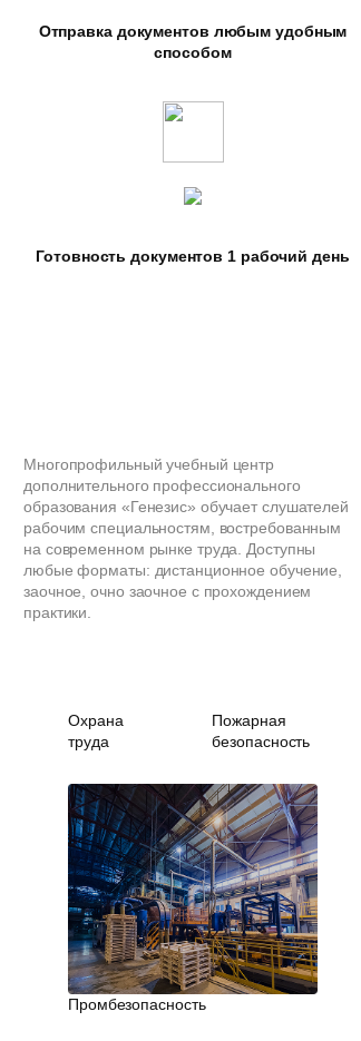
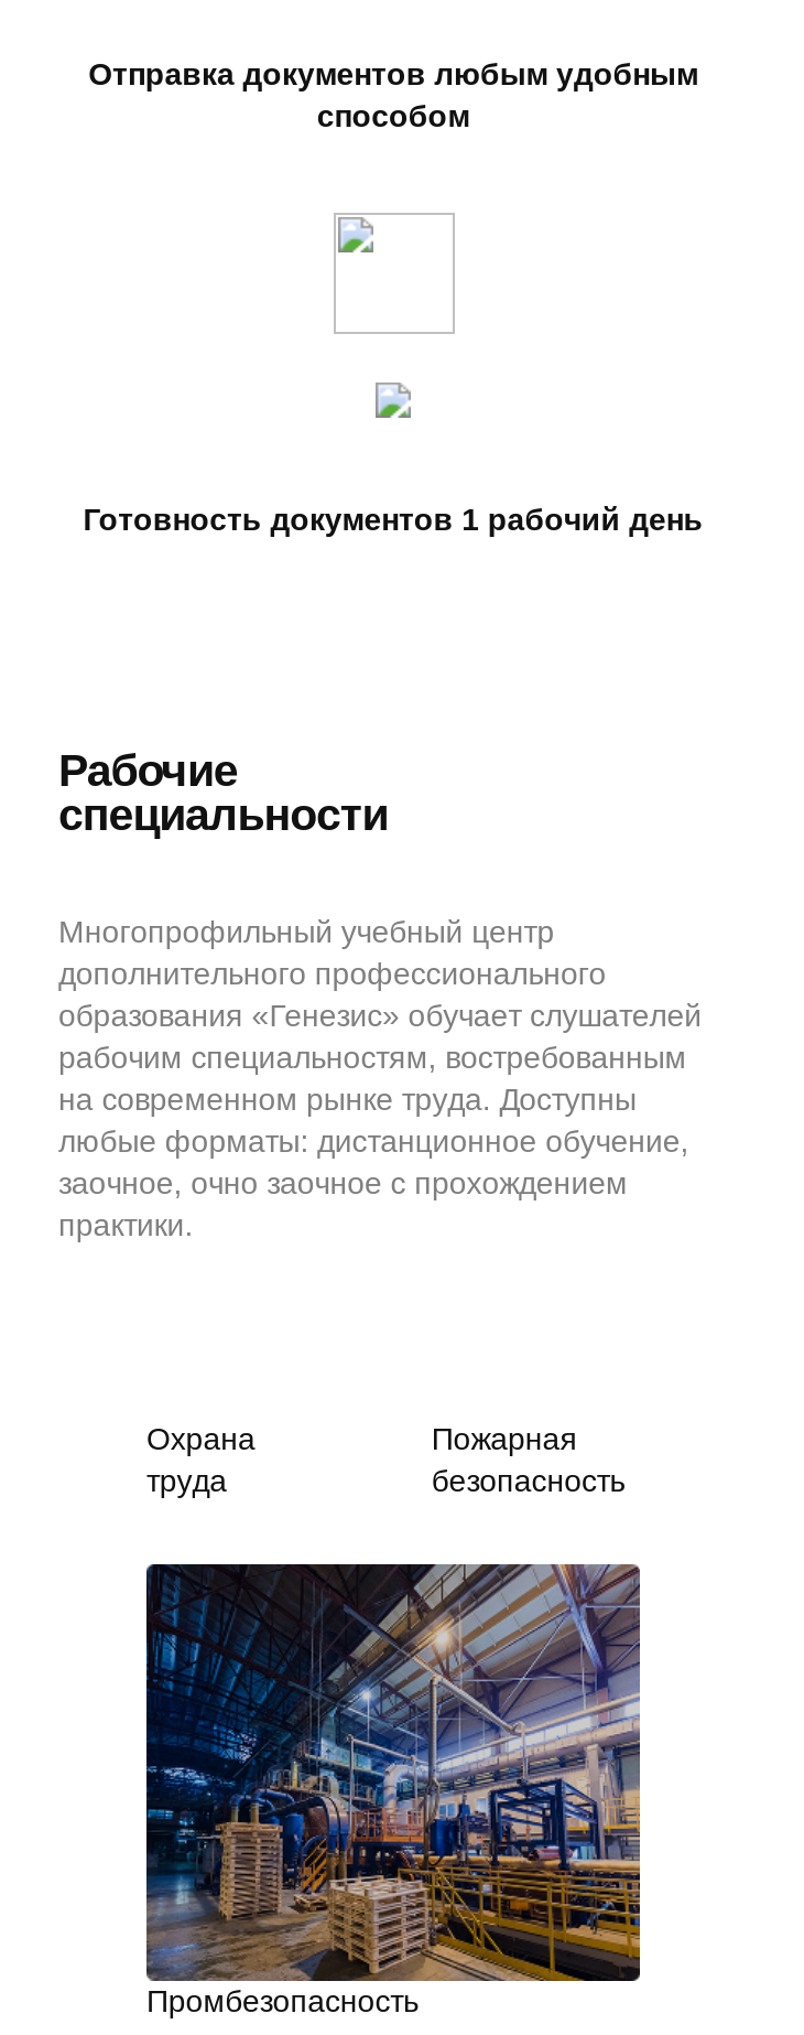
+ Рабочие
+ специальности
